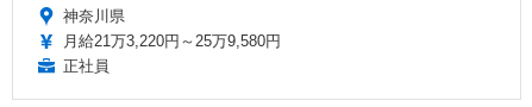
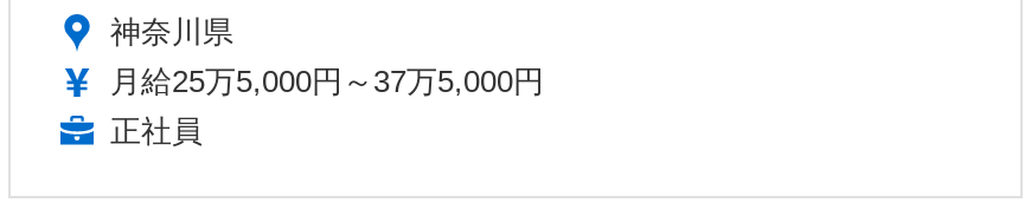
- 月給21万3,220円～25万9,580円
+ 月給25万5,000円～37万5,000円
